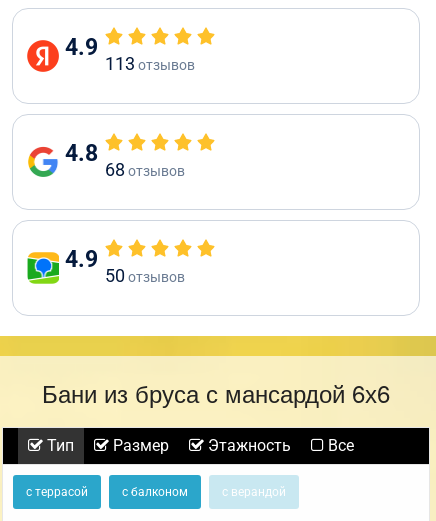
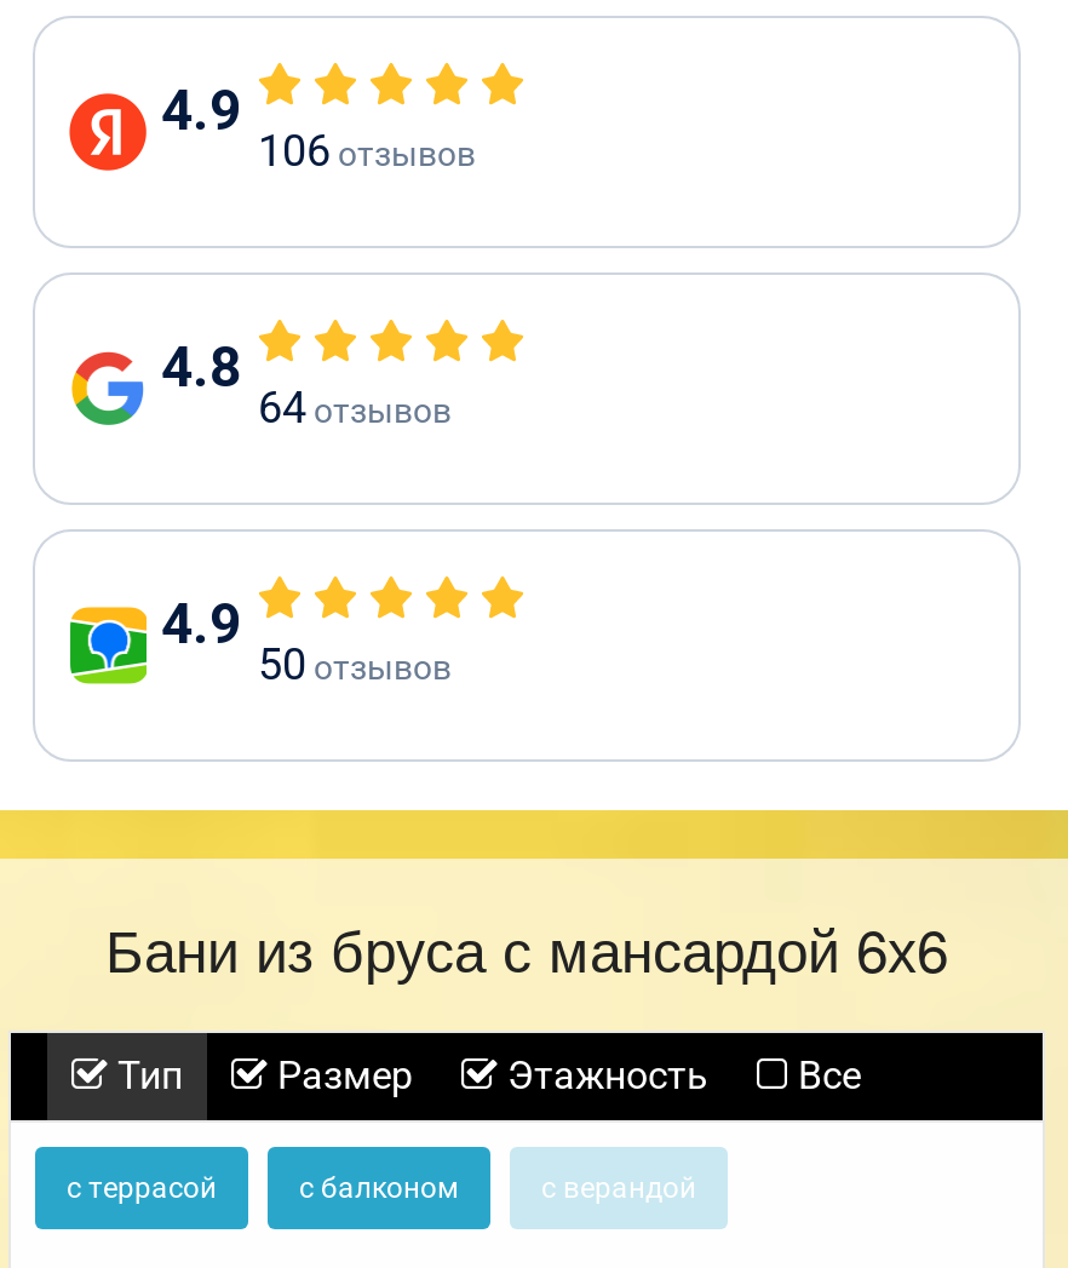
- 113 отзывов
+ 106 отзывов

- 68отзывов
+ 64отзывов
